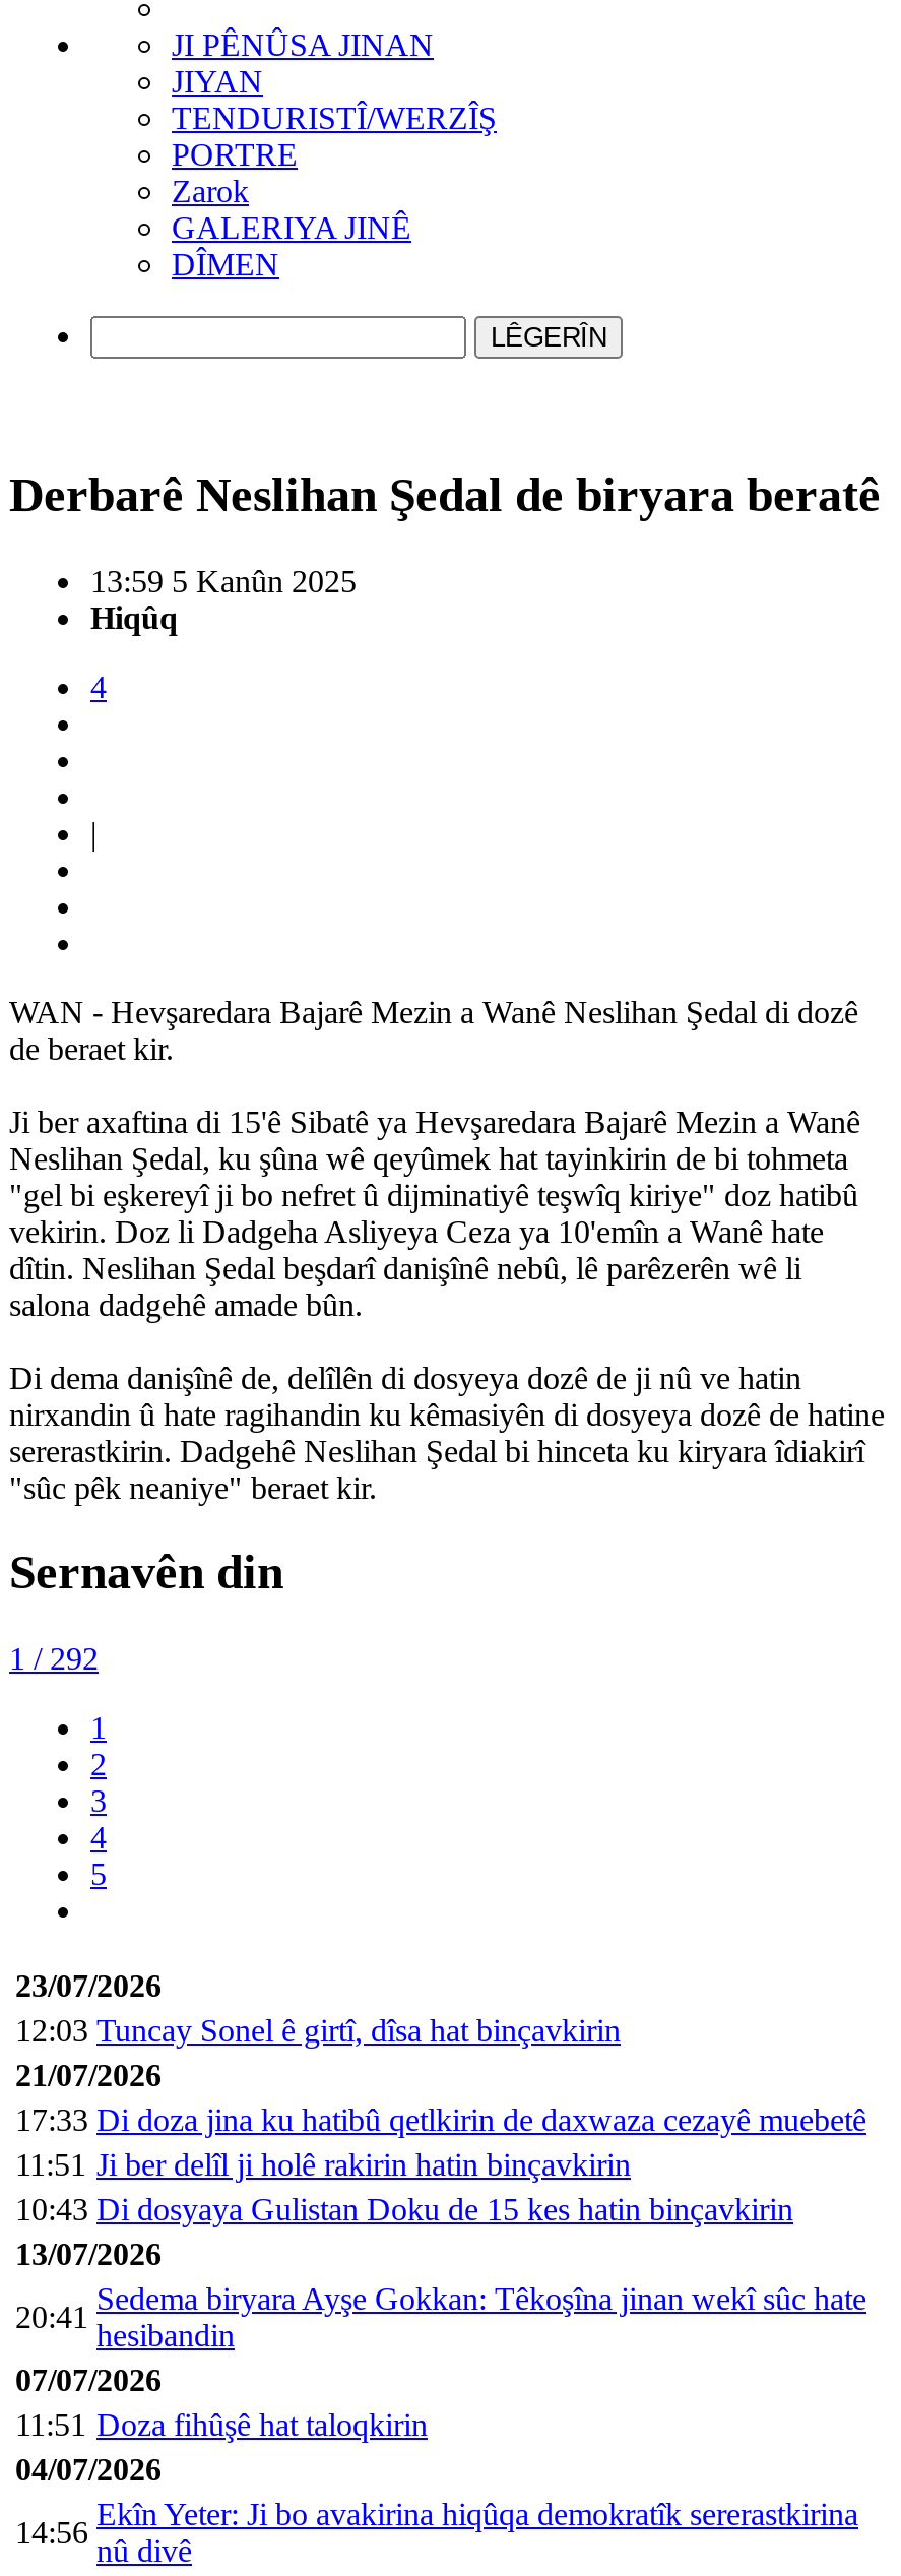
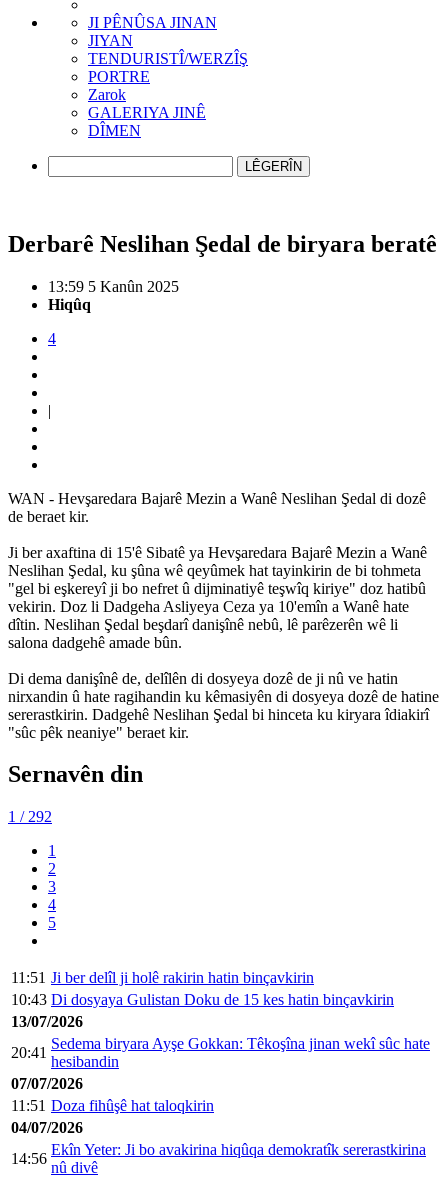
- 23/07/2026
- 12:03 Tuncay Sonel ê girtî, dîsa hat binçavkirin
- 21/07/2026
- 17:33 Di doza jina ku hatibû qetlkirin de daxwaza cezayê muebetê
